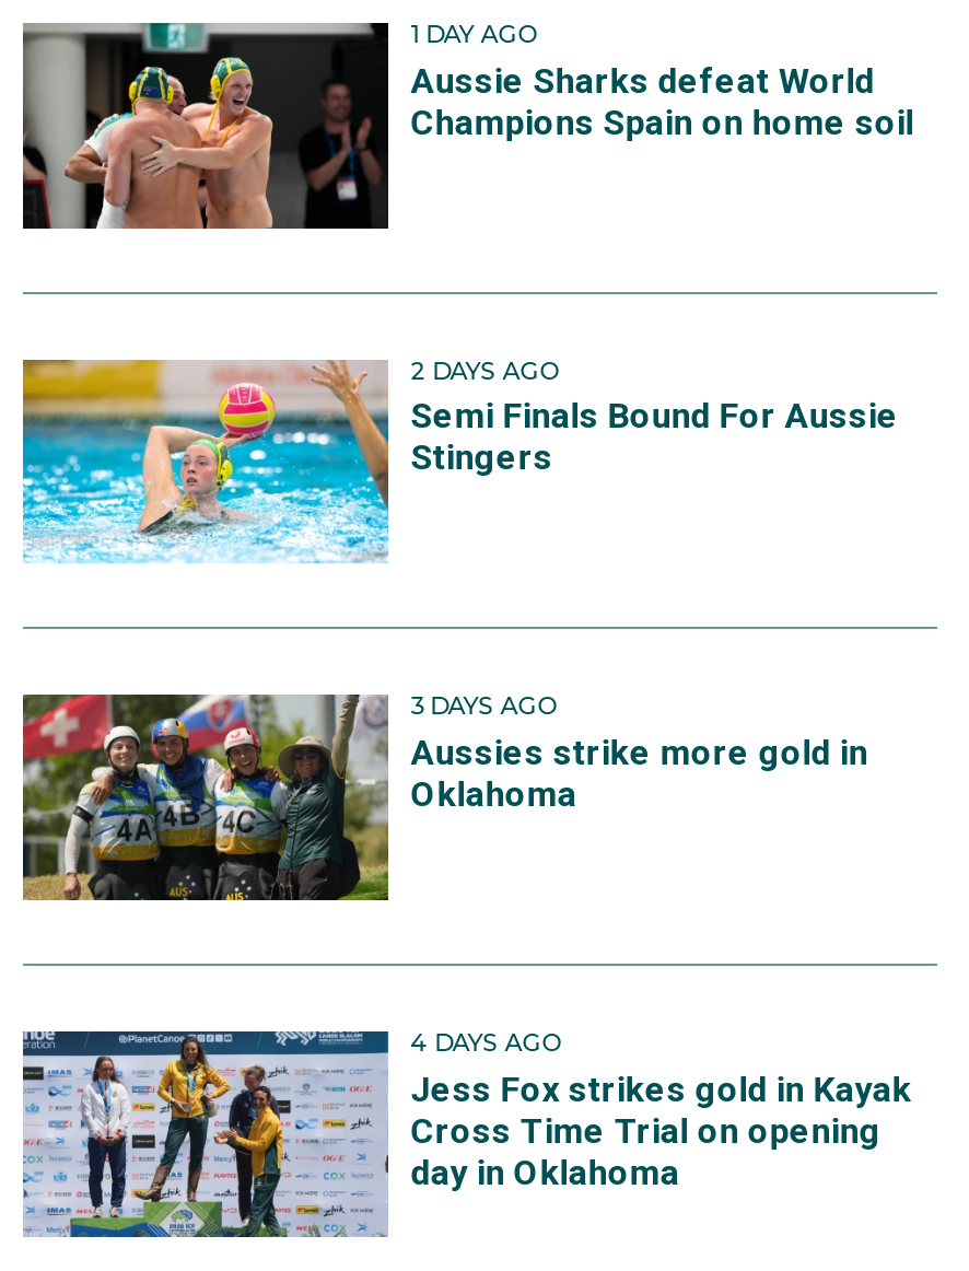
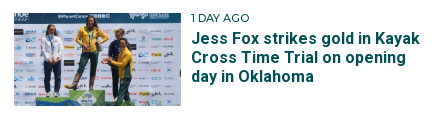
- [image]
- Aussie Sharks defeat World
- Champions Spain on home soil

- [image]
- 2 DAYS AGO
- Semi Finals Bound For Aussie
- Stingers

- [image]
- 3 DAYS AGO
- Aussies strike more gold in
- Oklahoma

- 4 DAYS AGO
